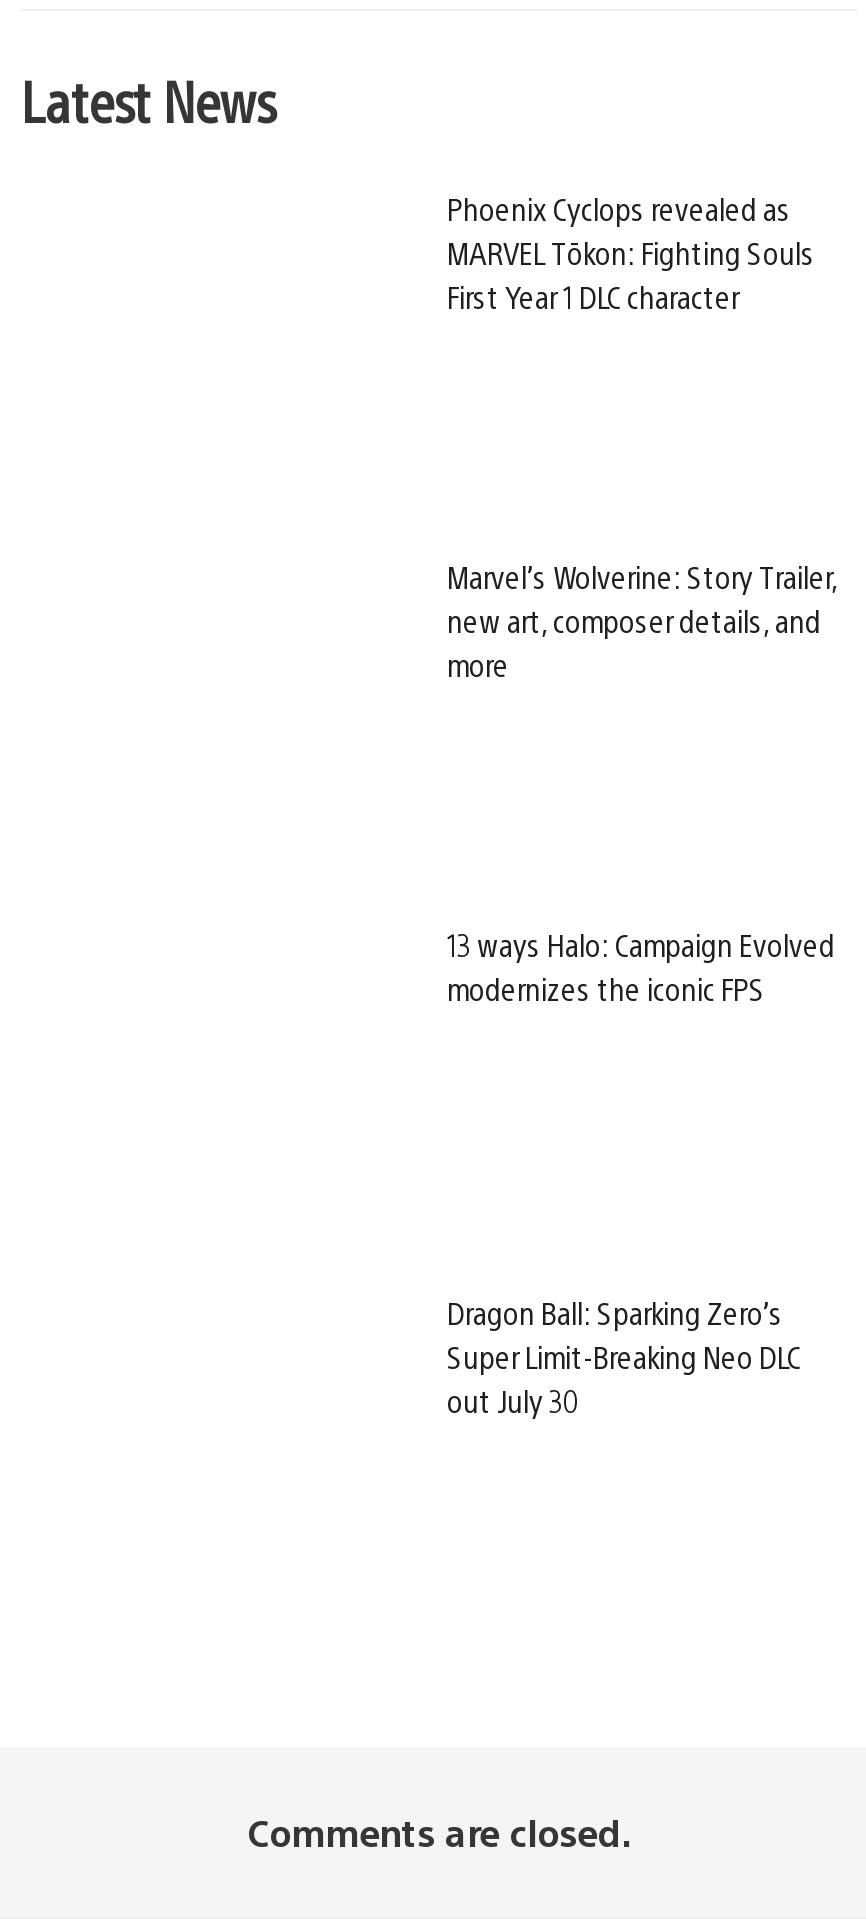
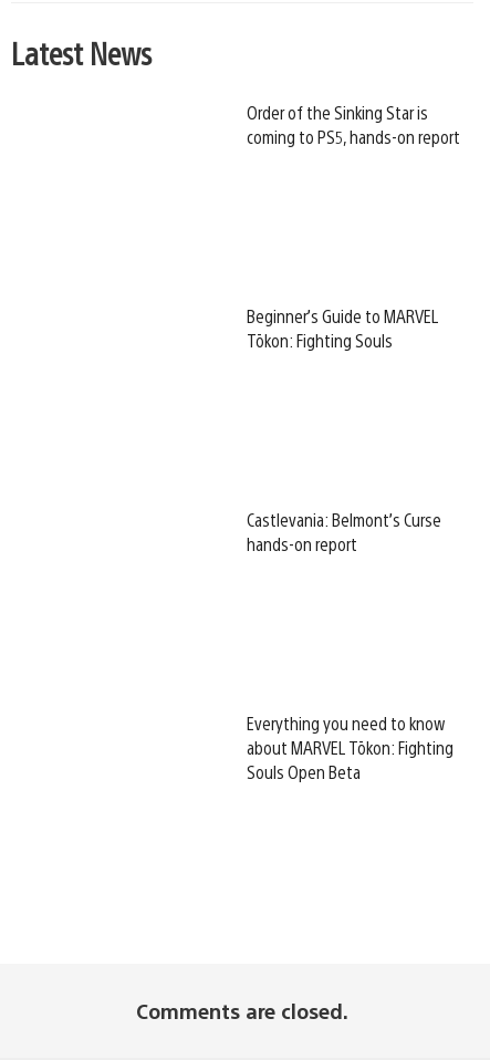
- Phoenix Cyclops revealed as
- MARVEL Tōkon: Fighting Souls
- First Year 1 DLC character
+ Order of the Sinking Star is
+ coming to PS5, hands-on report

- Marvel’s Wolverine: Story Trailer,
- new art, composer details, and
- more
+ Beginner’s Guide to MARVEL
+ Tōkon: Fighting Souls

- 13 ways Halo: Campaign Evolved
- modernizes the iconic FPS
+ Castlevania: Belmont’s Curse
+ hands-on report

- Dragon Ball: Sparking Zero’s
- Super Limit-Breaking Neo DLC
- out July 30
+ Everything you need to know
+ about MARVEL Tōkon: Fighting
+ Souls Open Beta
